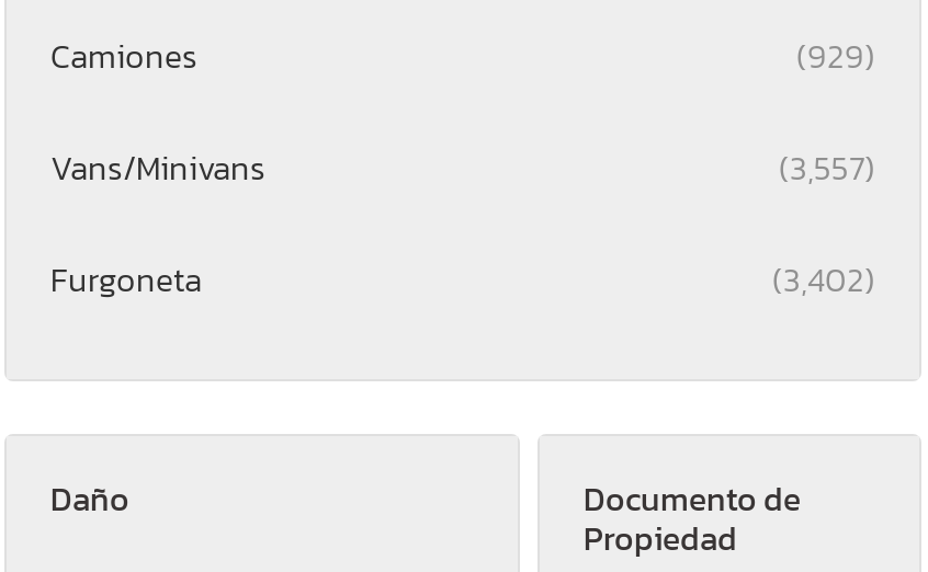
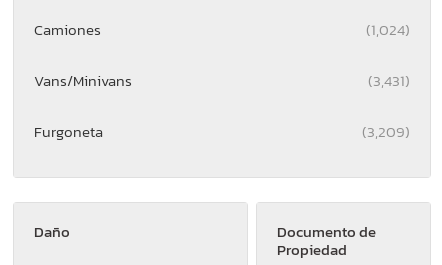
- (929)
+ (1,024)

- (3,557)
+ (3,431)

- (3,402)
+ (3,209)
